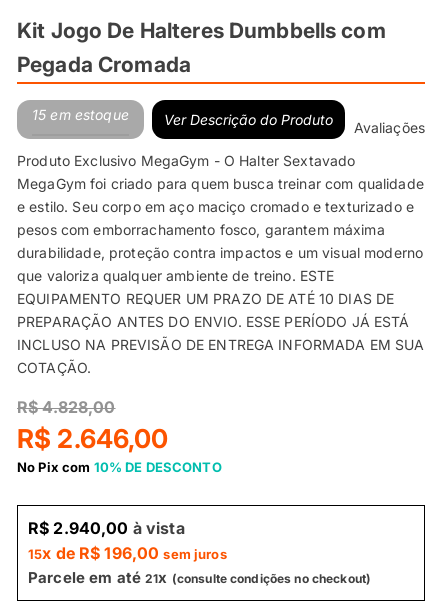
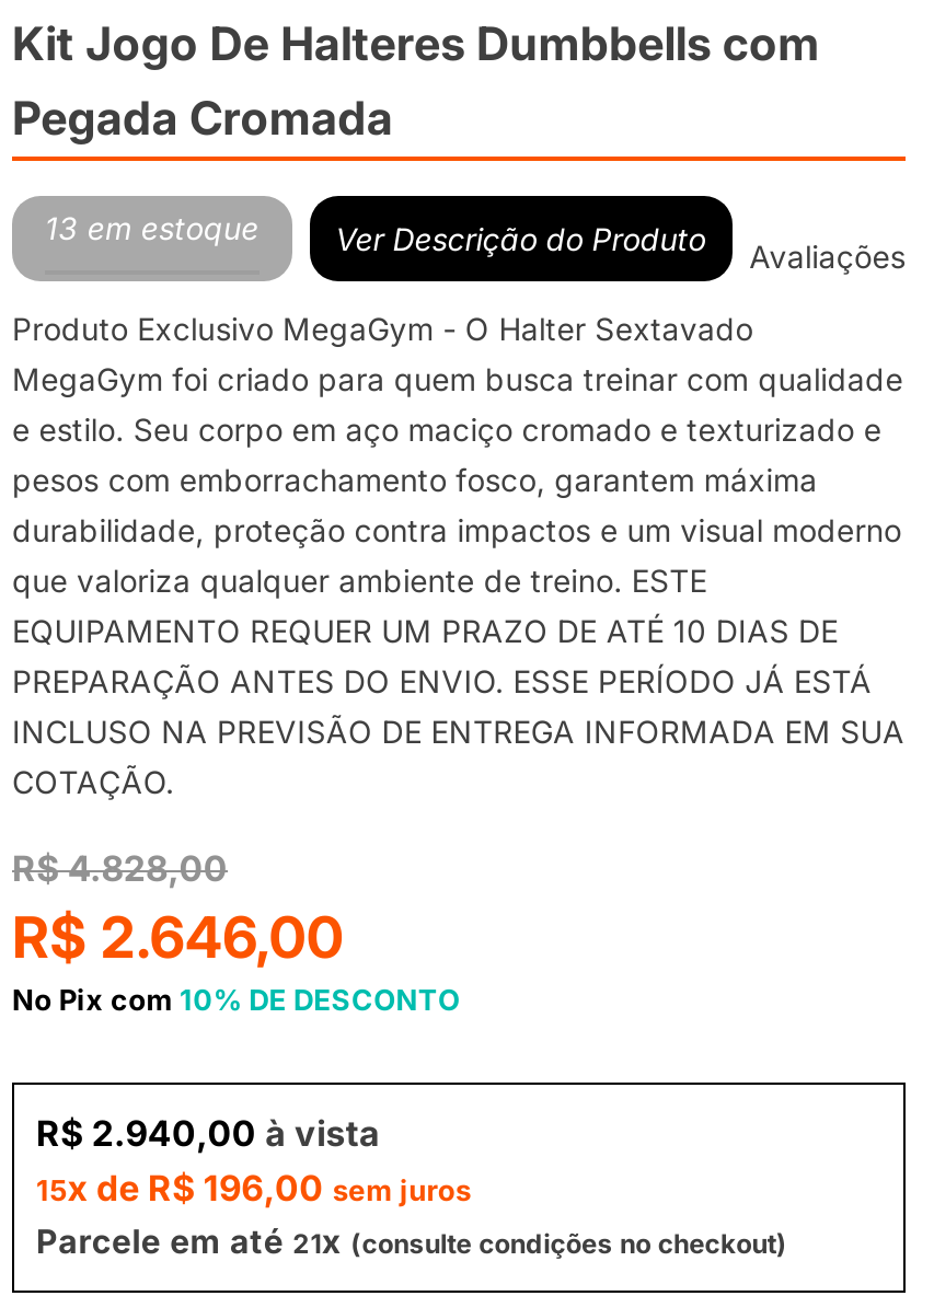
- 15 em estoque
+ 13 em estoque
